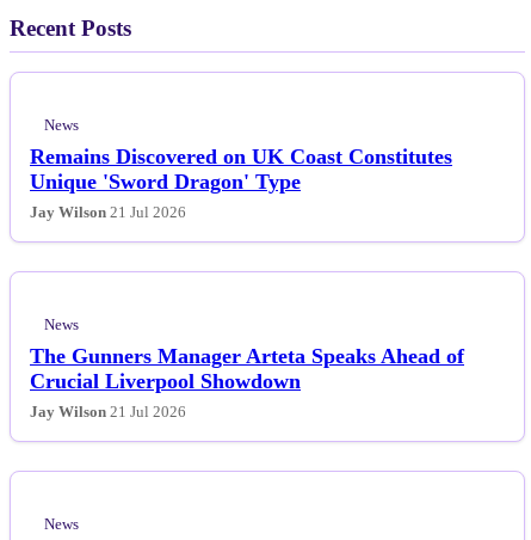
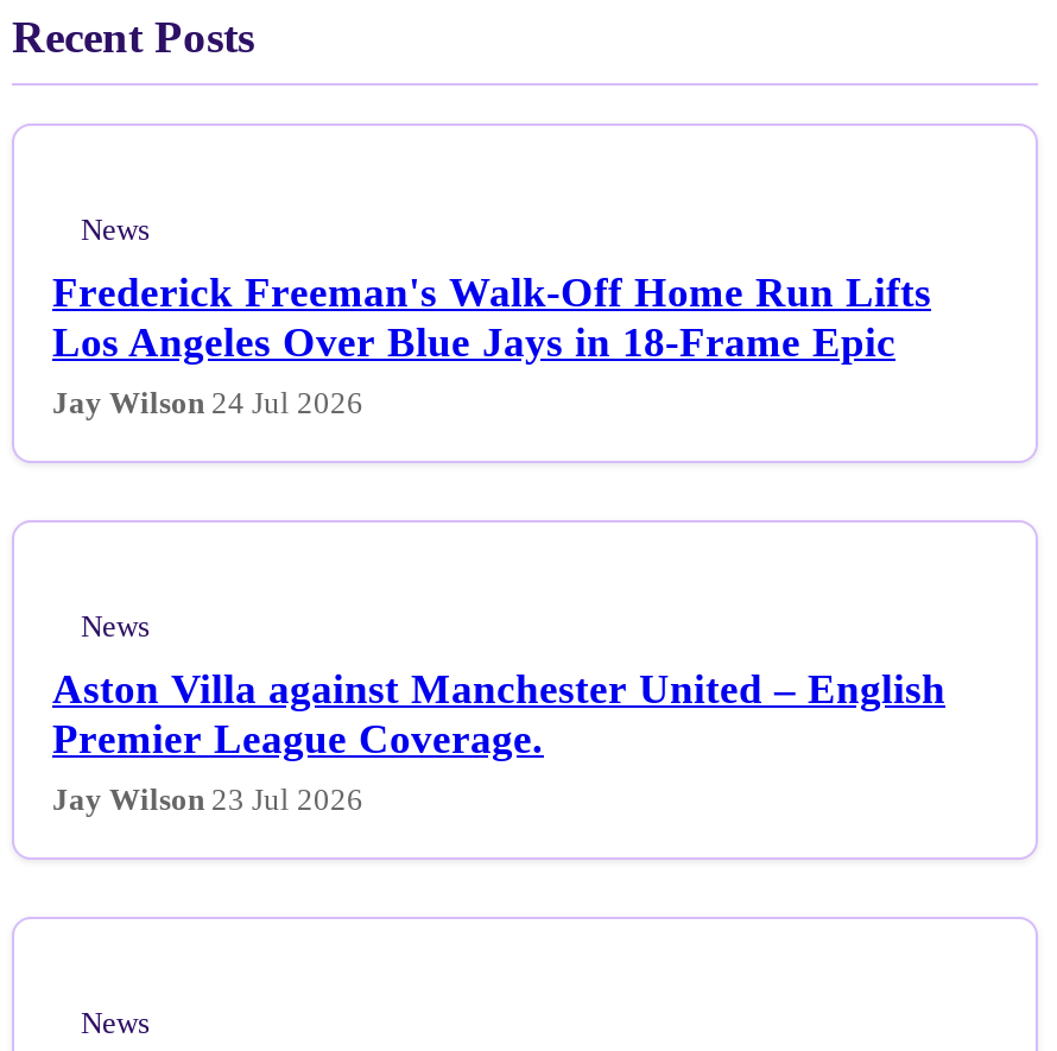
- Remains Discovered on UK Coast Constitutes
- Unique 'Sword Dragon' Type
- Jay Wilson 21 Jul 2026
+ Frederick Freeman's Walk-Off Home Run Lifts
+ Los Angeles Over Blue Jays in 18-Frame Epic
+ Jay Wilson 24 Jul 2026

- The Gunners Manager Arteta Speaks Ahead of
- Crucial Liverpool Showdown
- Jay Wilson 21 Jul 2026
+ Aston Villa against Manchester United – English
+ Premier League Coverage.
+ Jay Wilson 23 Jul 2026
